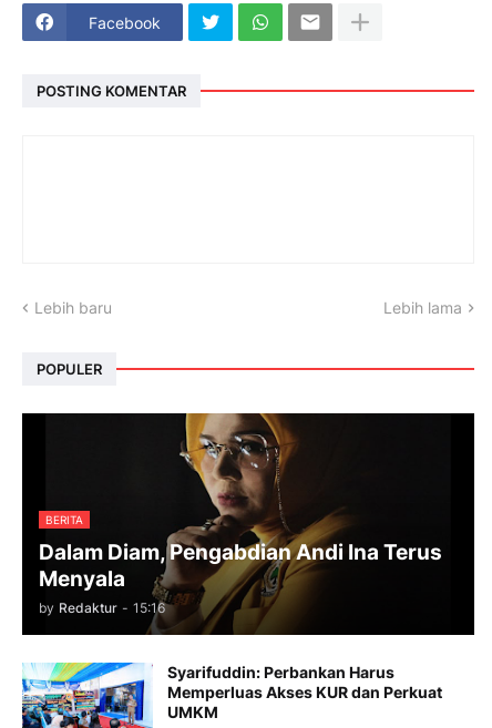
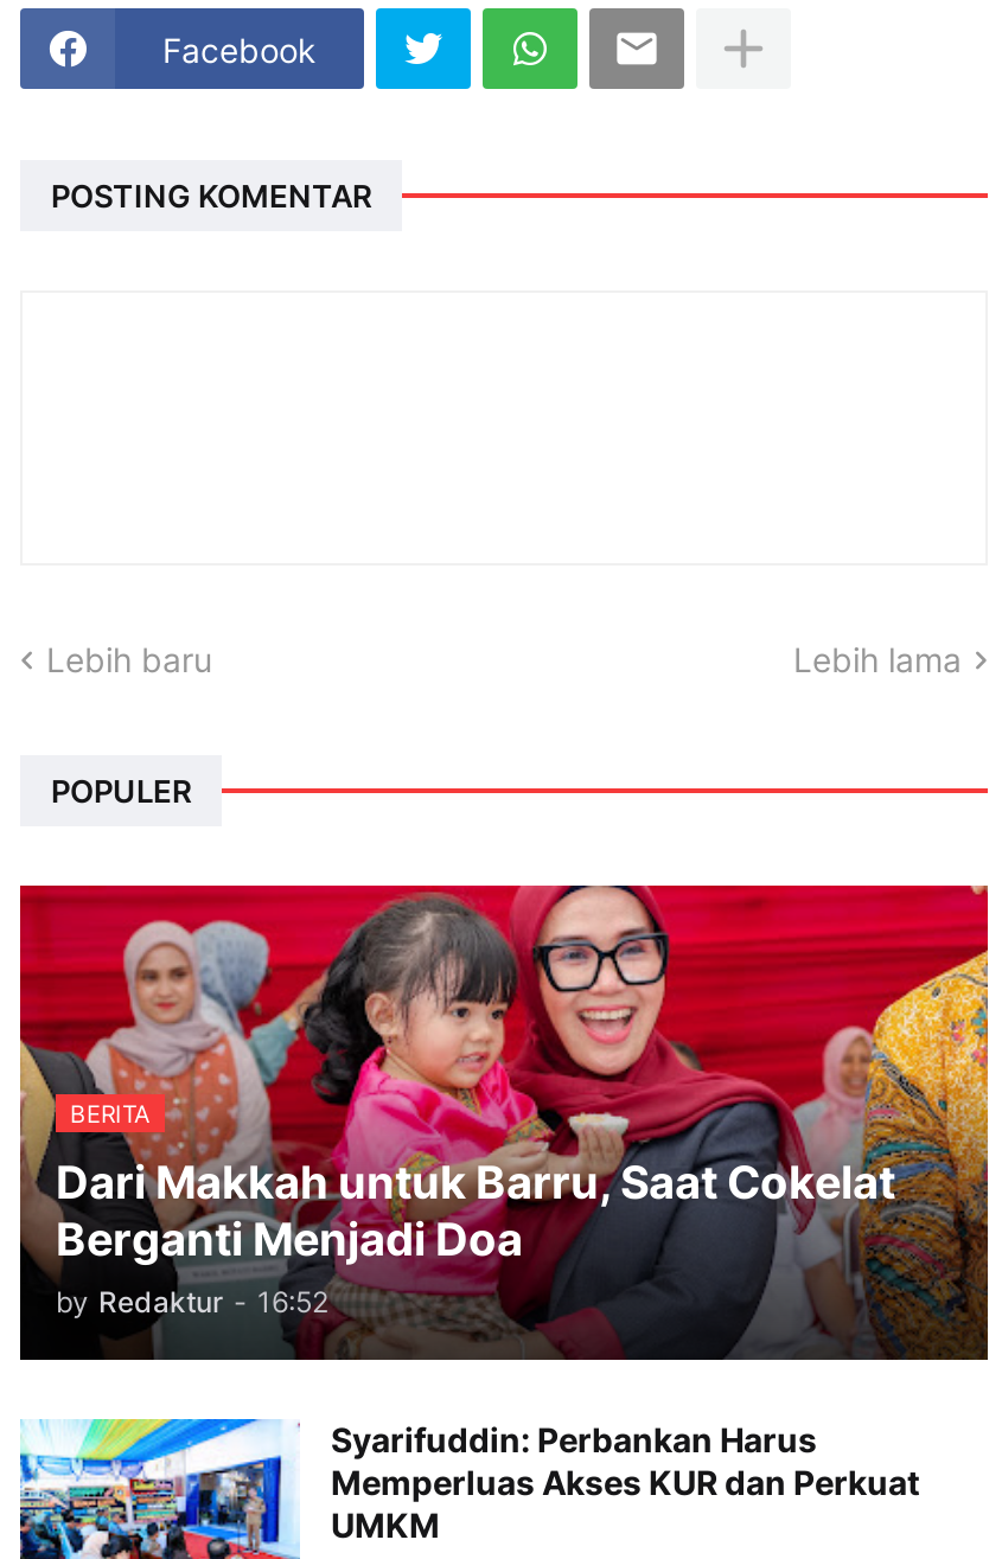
- [image]
- Dalam Diam, Pengabdian Andi Ina Terus
- Menyala
- by Redaktur - 15:16
+ [image]
+ Dari Makkah untuk Barru, Saat Cokelat
+ Berganti Menjadi Doa
+ by Redaktur - 16:52
